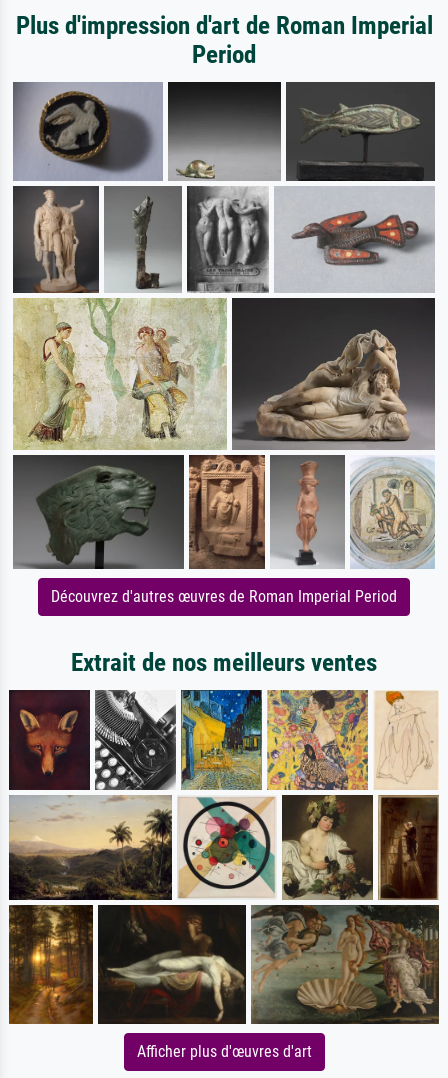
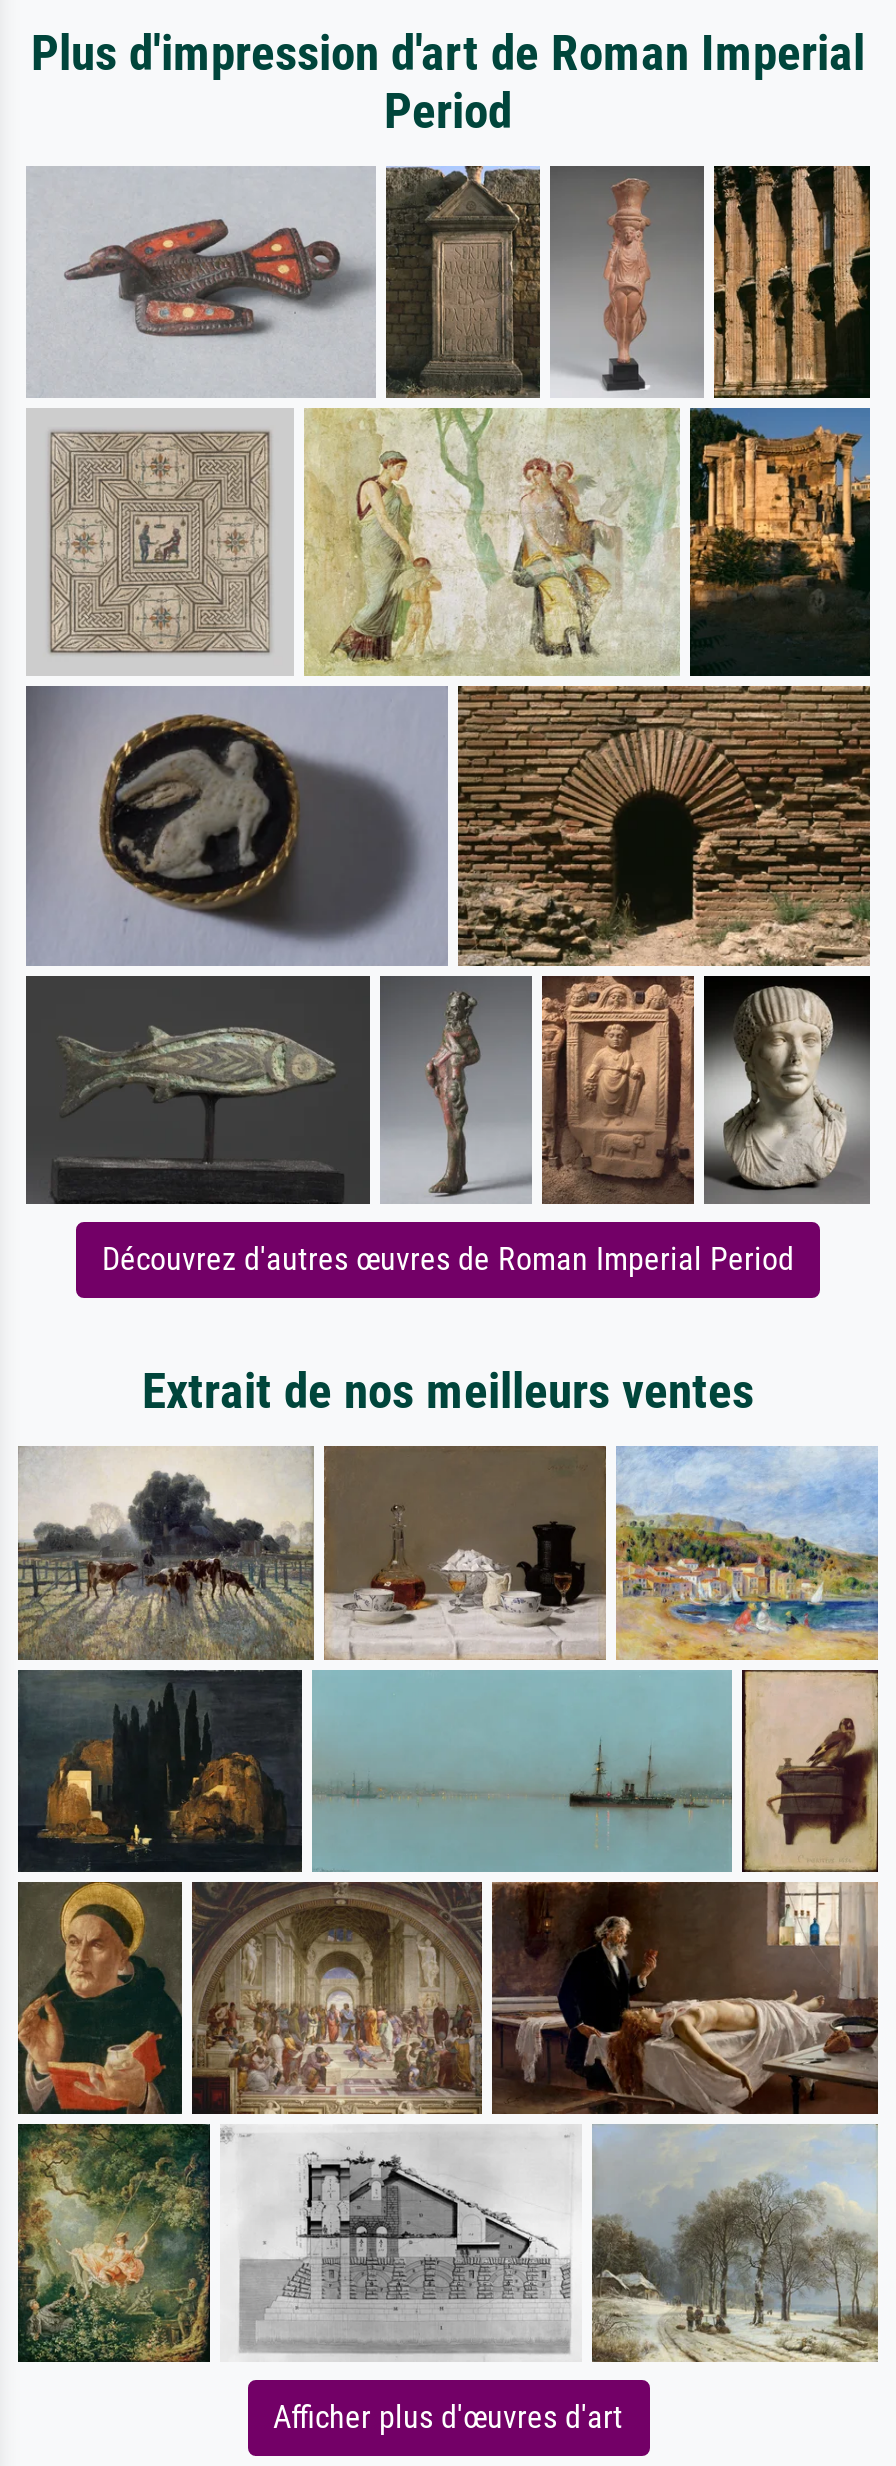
- [image]
+ [image]

- [image]
+ [image]
